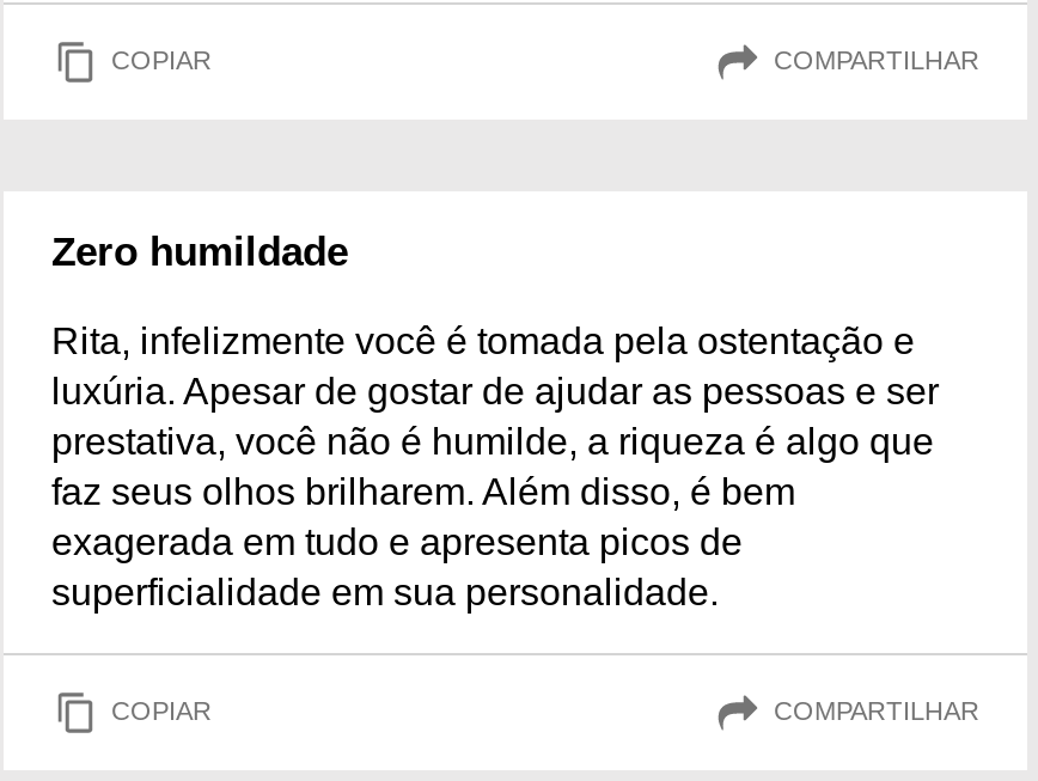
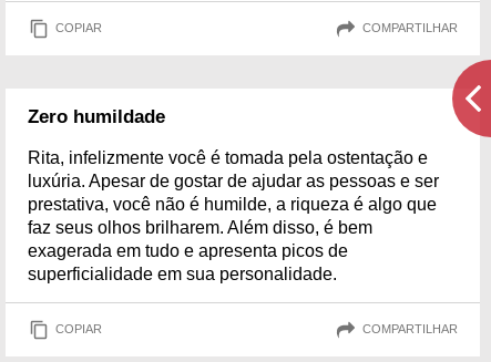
+ [image]
